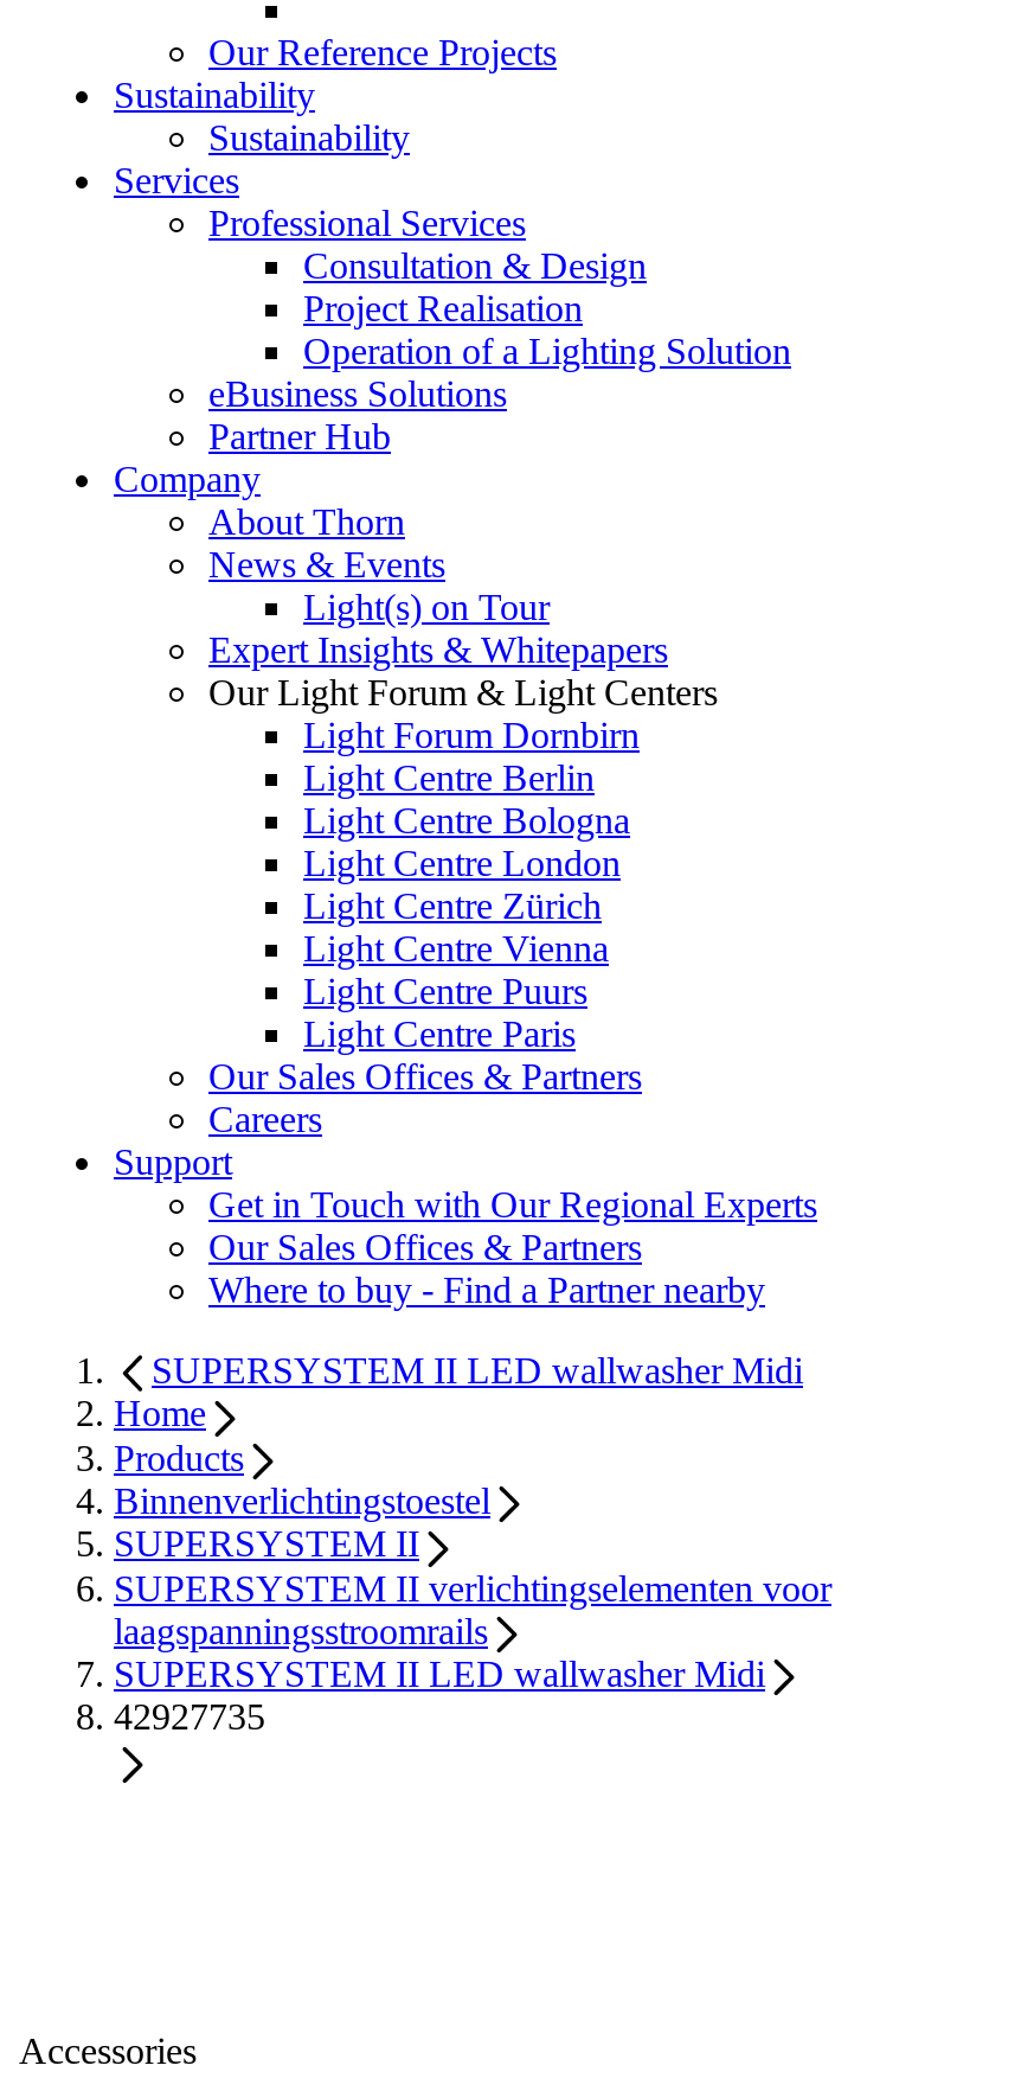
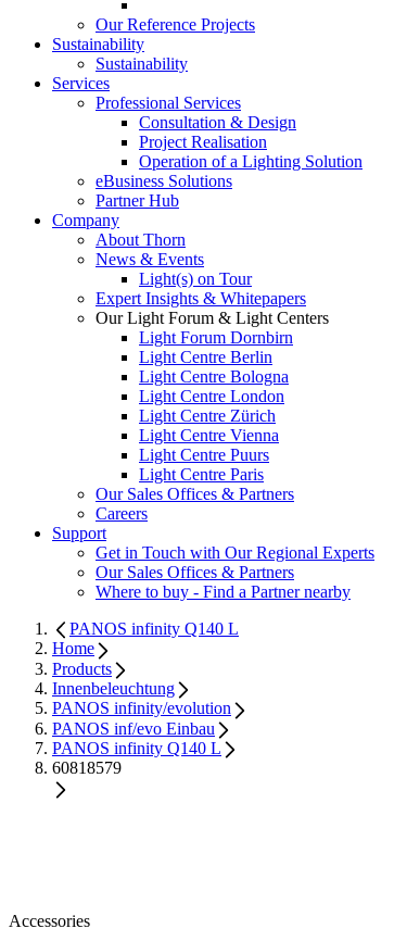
- SUPERSYSTEM II LED wallwasher Midi
+ PANOS infinity Q140 L

- Binnenverlichtingstoestel
- SUPERSYSTEM II
- SUPERSYSTEM II verlichtingselementen voor
- laagspanningsstroomrails
- SUPERSYSTEM II LED wallwasher Midi
- 42927735
+ Innenbeleuchtung
+ PANOS infinity/evolution
+ PANOS inf/evo Einbau
+ PANOS infinity Q140 L
+ 60818579
